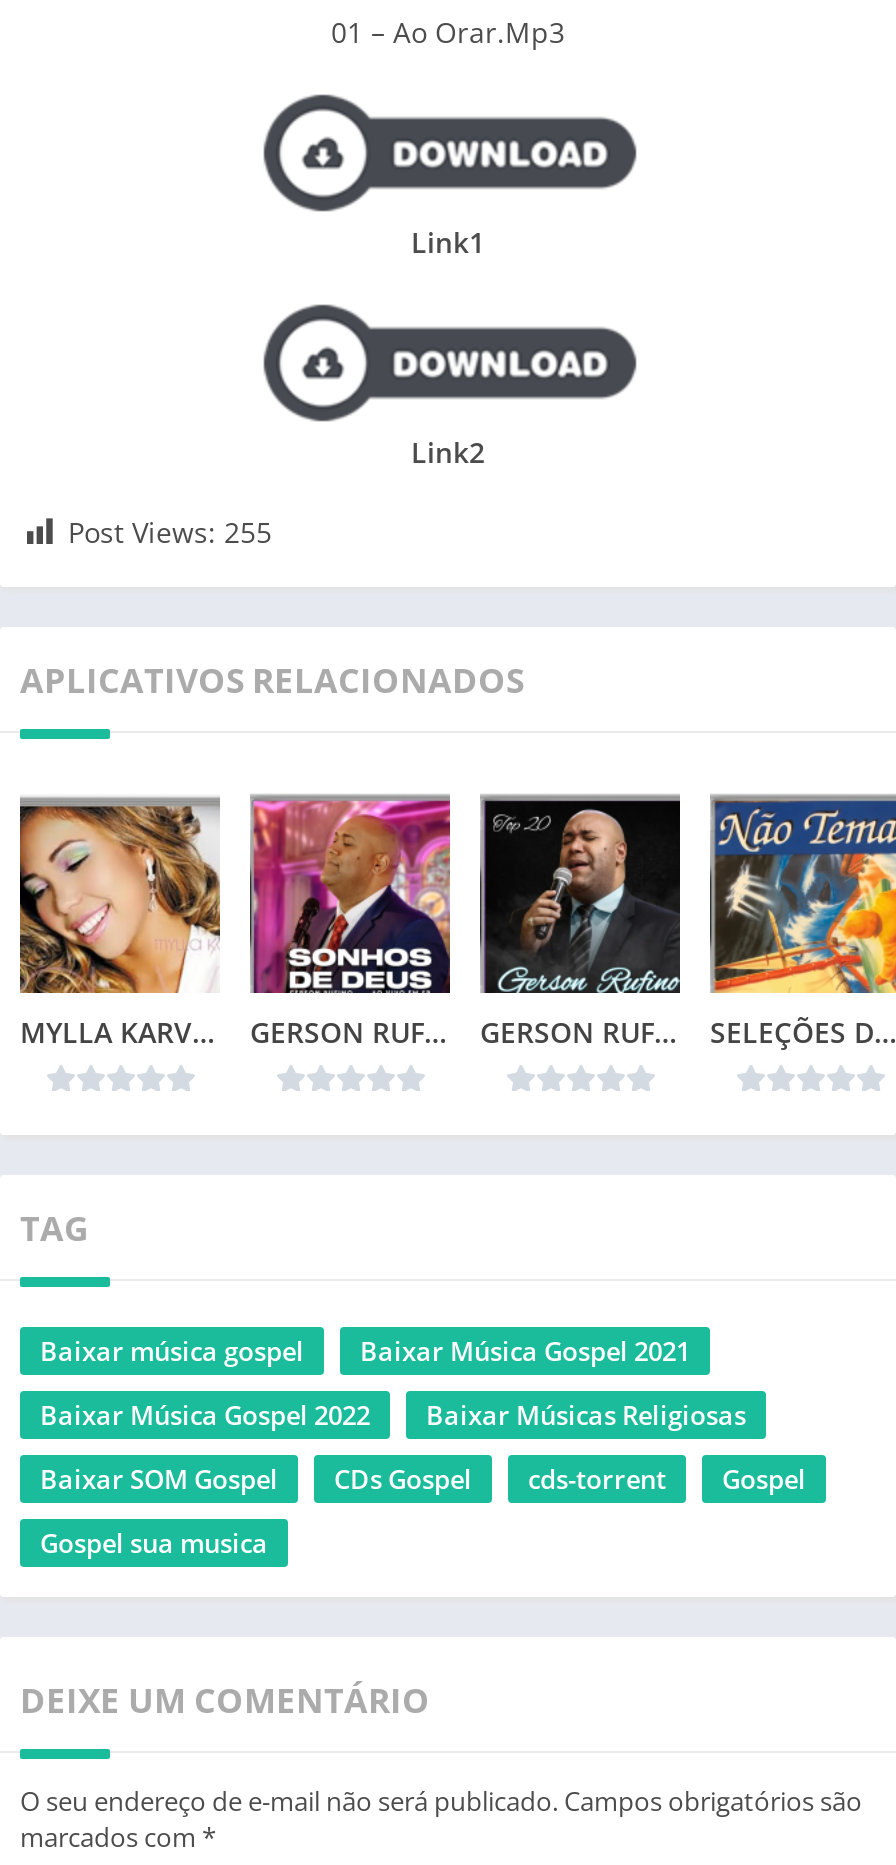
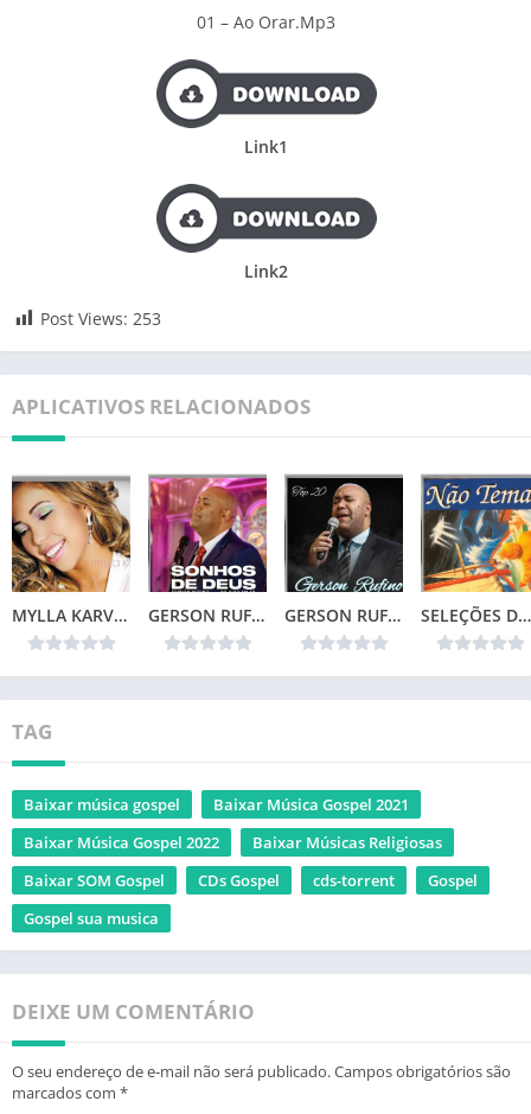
- Post Views: 255
+ Post Views: 253
